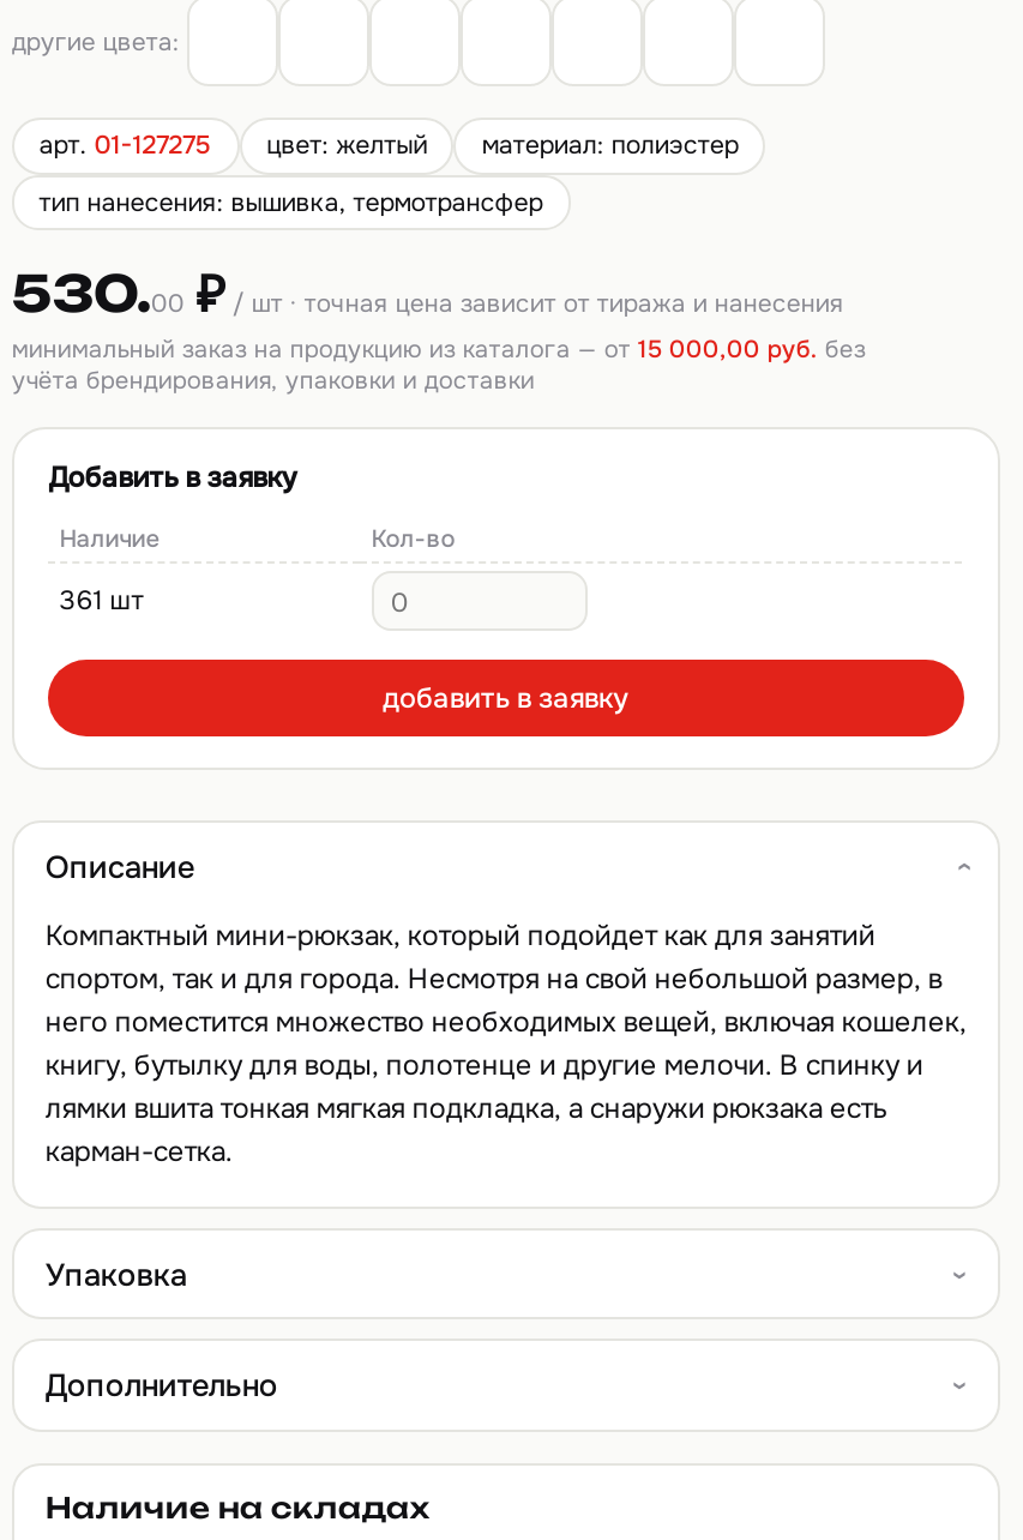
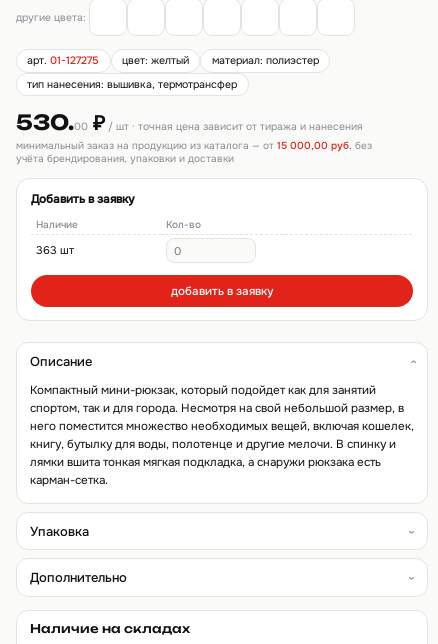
- 361 шт
+ 363 шт
